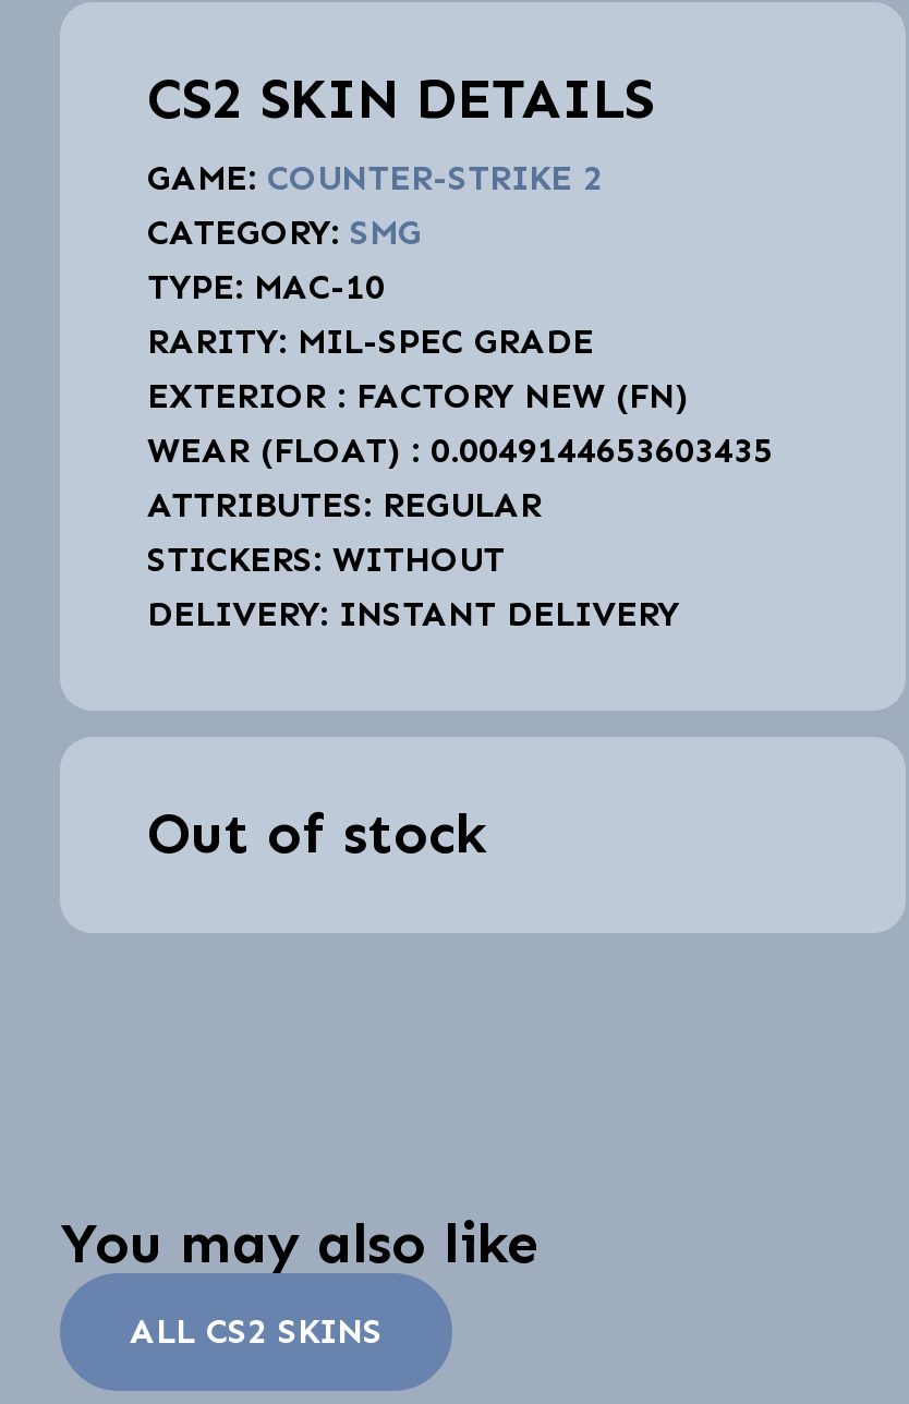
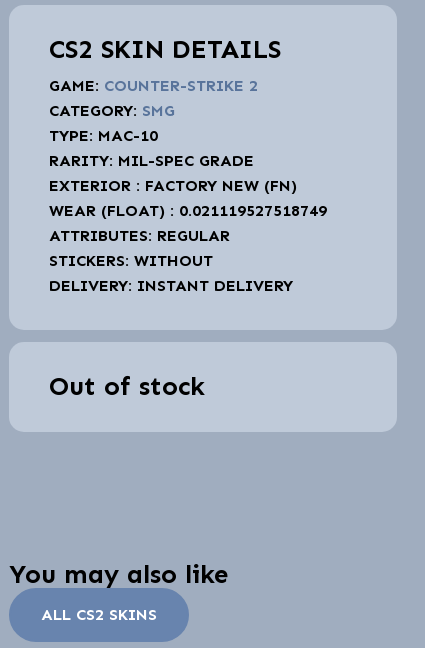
- WEAR (FLOAT) : 0.0049144653603435
+ WEAR (FLOAT) : 0.021119527518749
